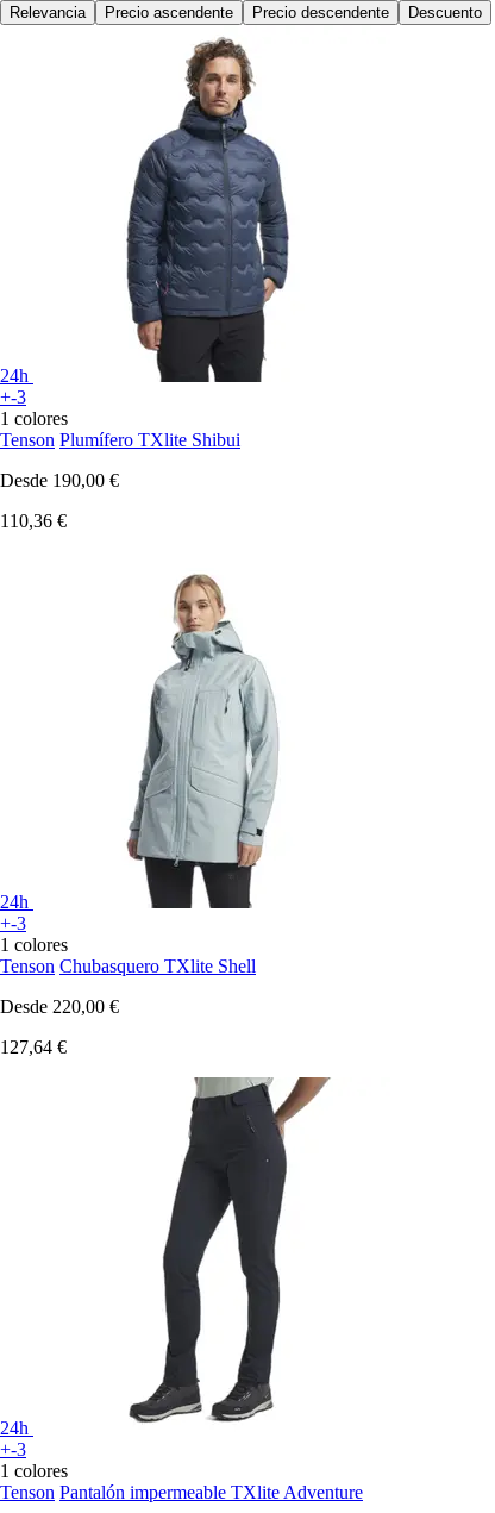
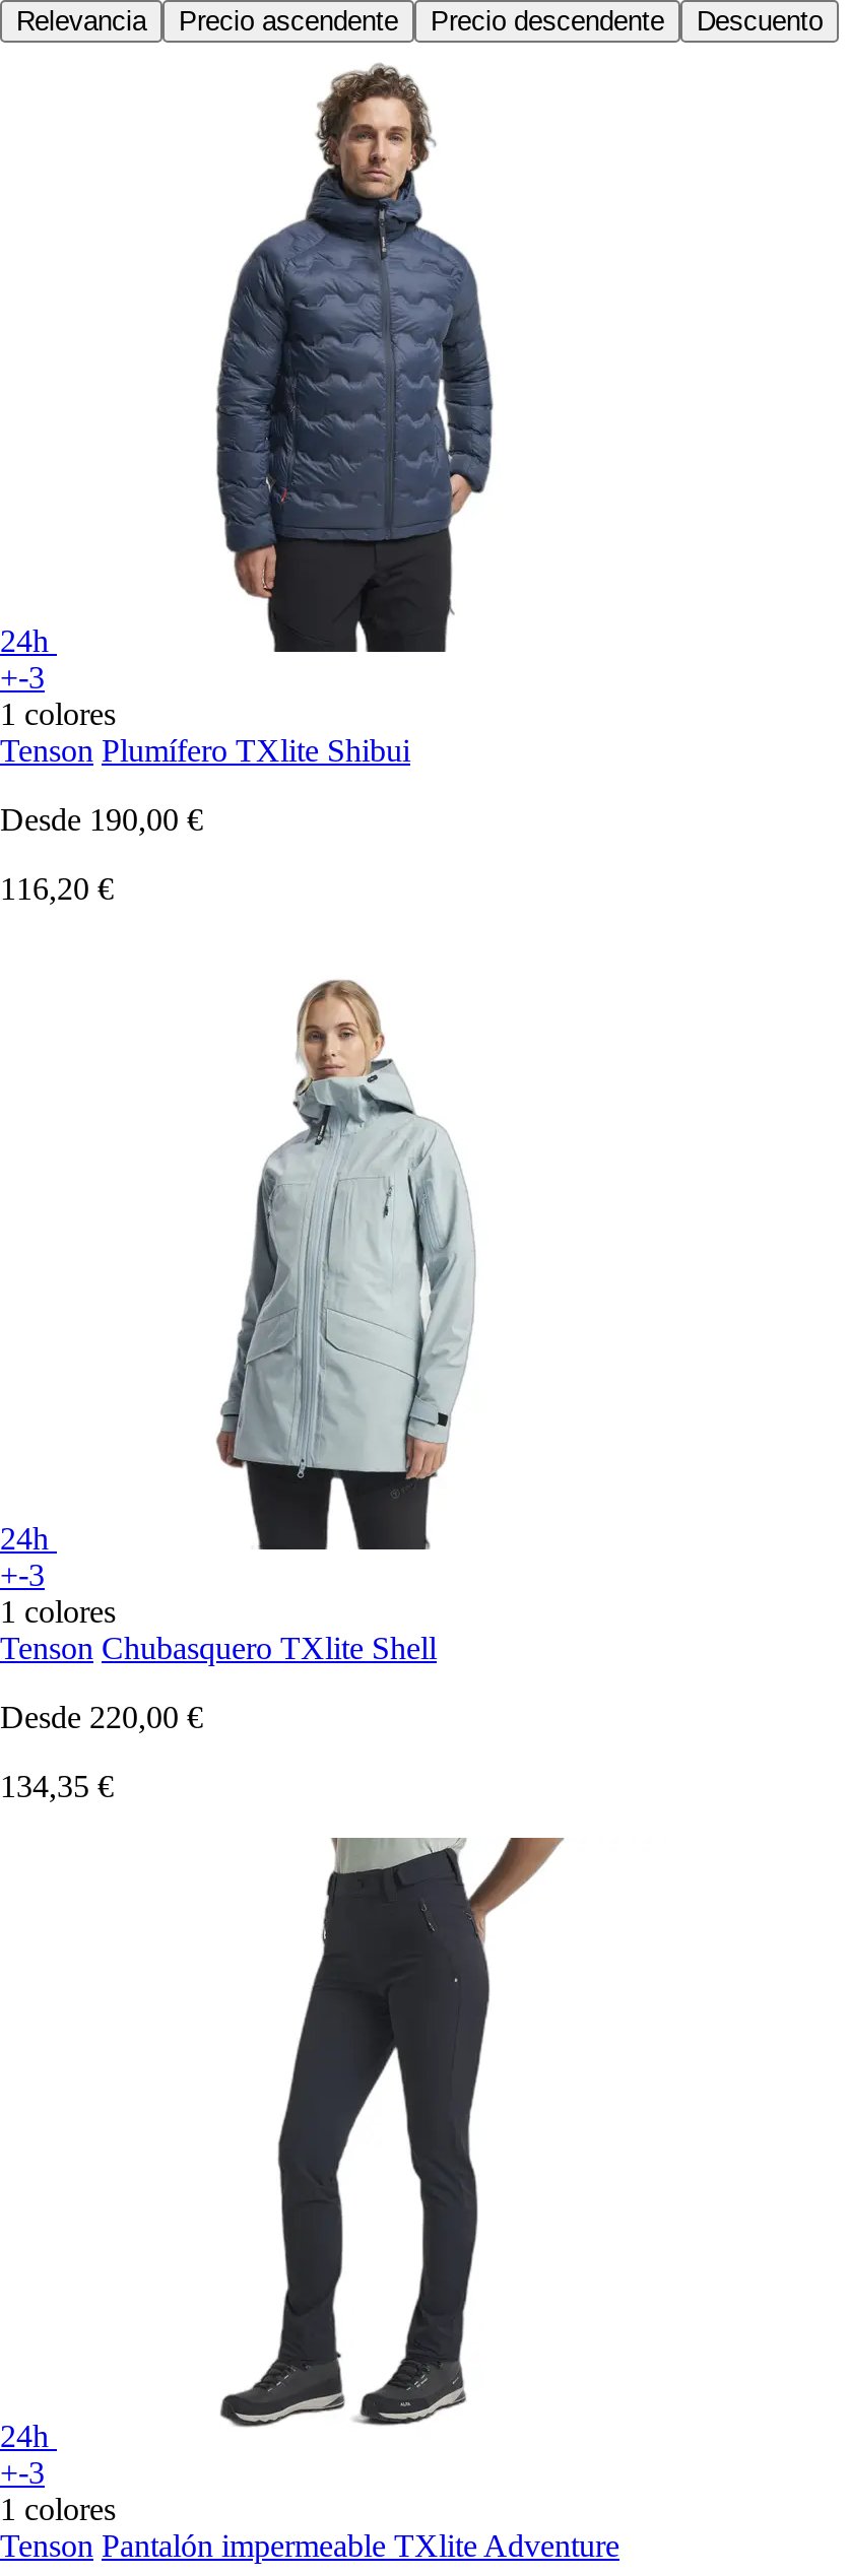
- 110,36 €
+ 116,20 €

- 127,64 €
+ 134,35 €
